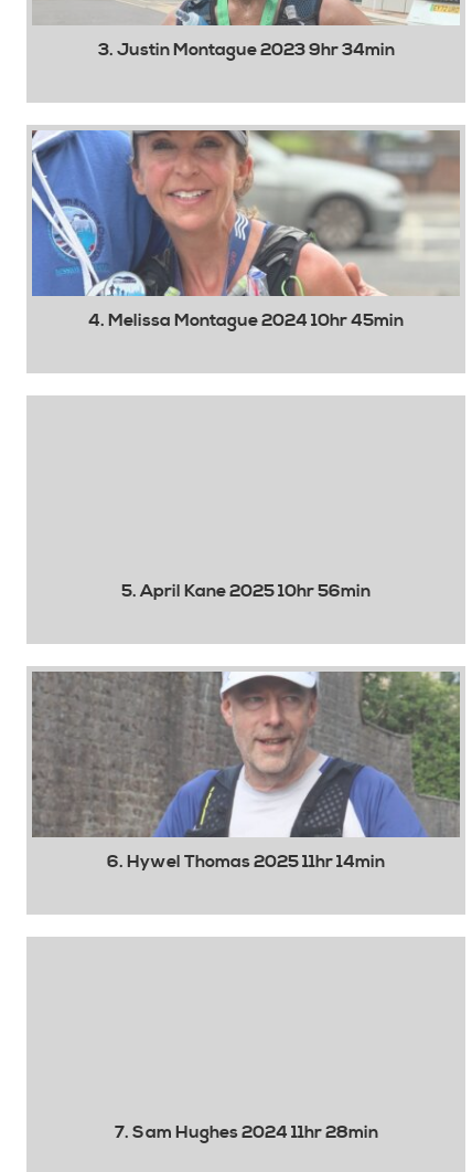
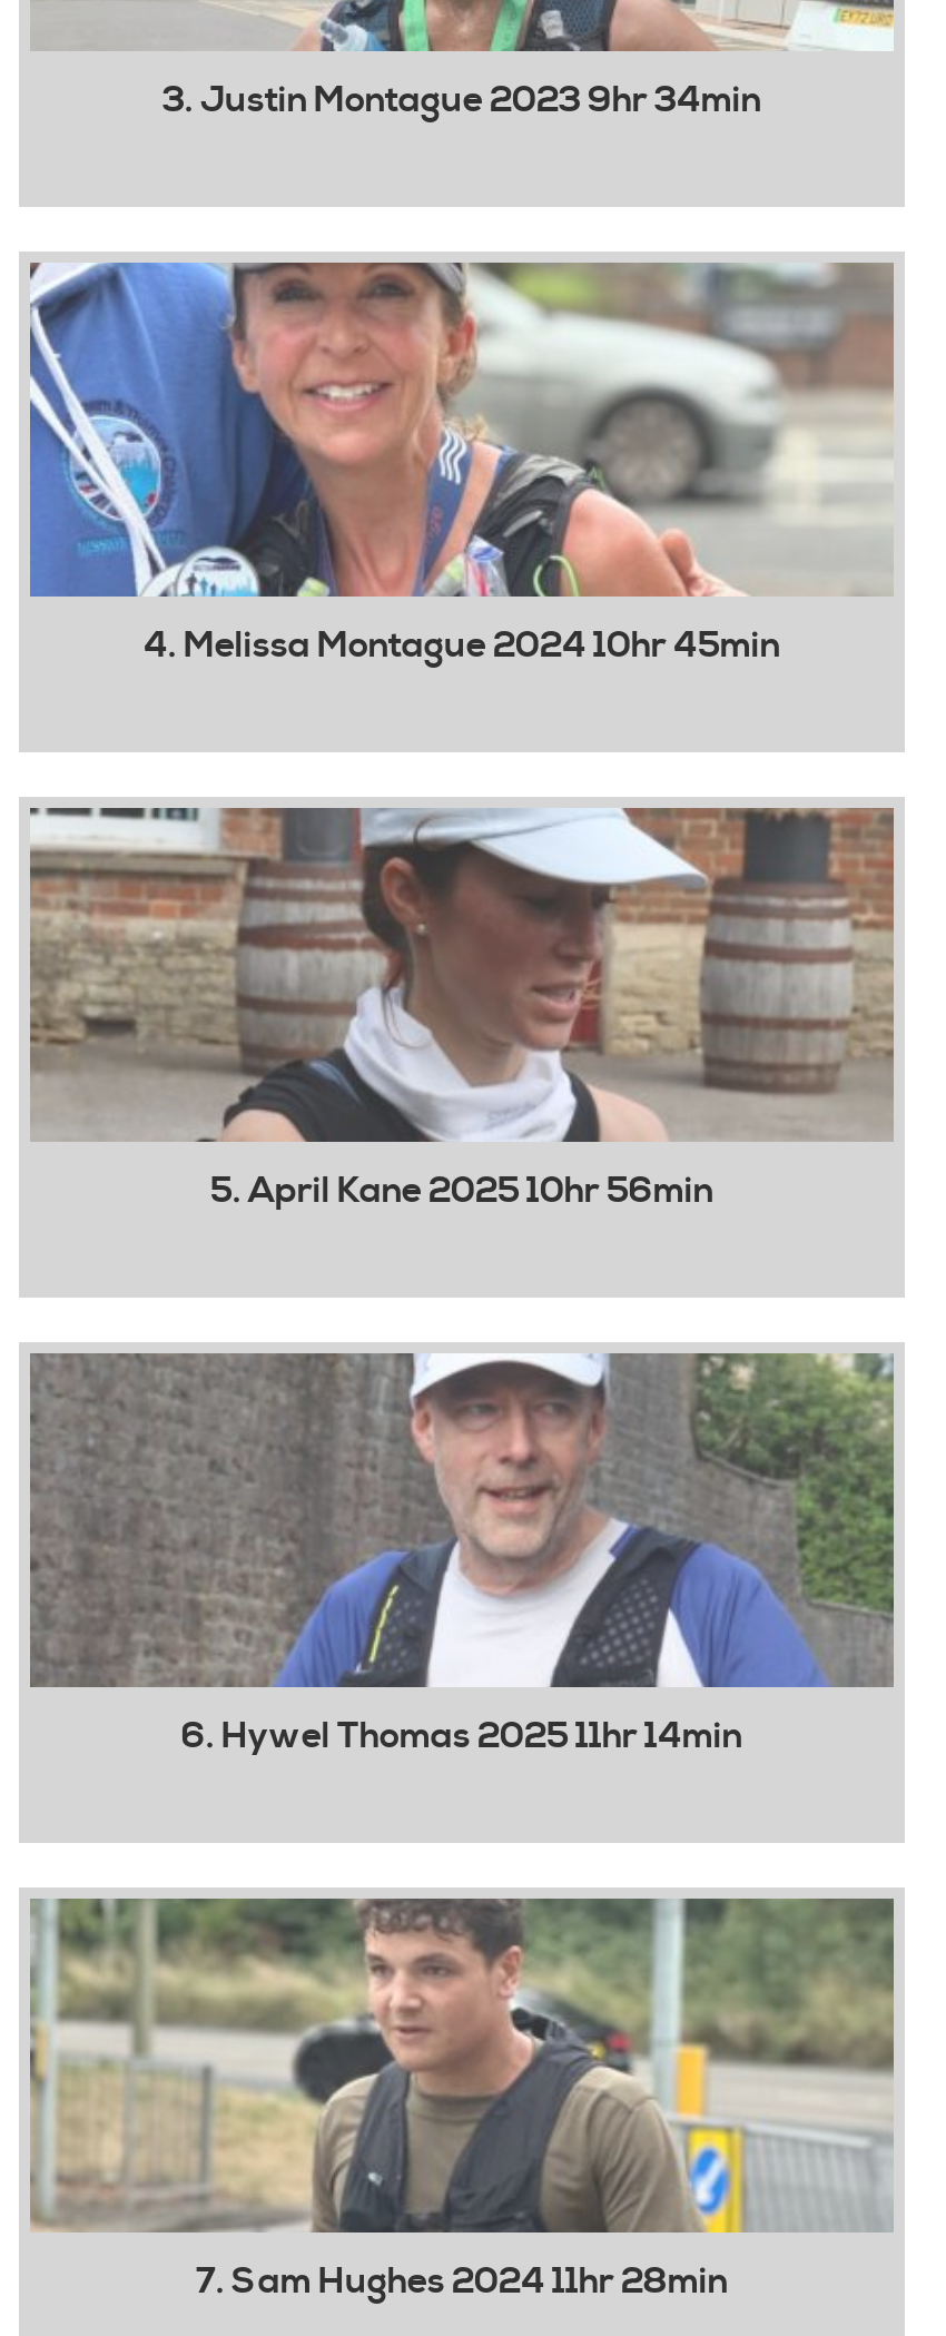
+ [image]

+ [image]
